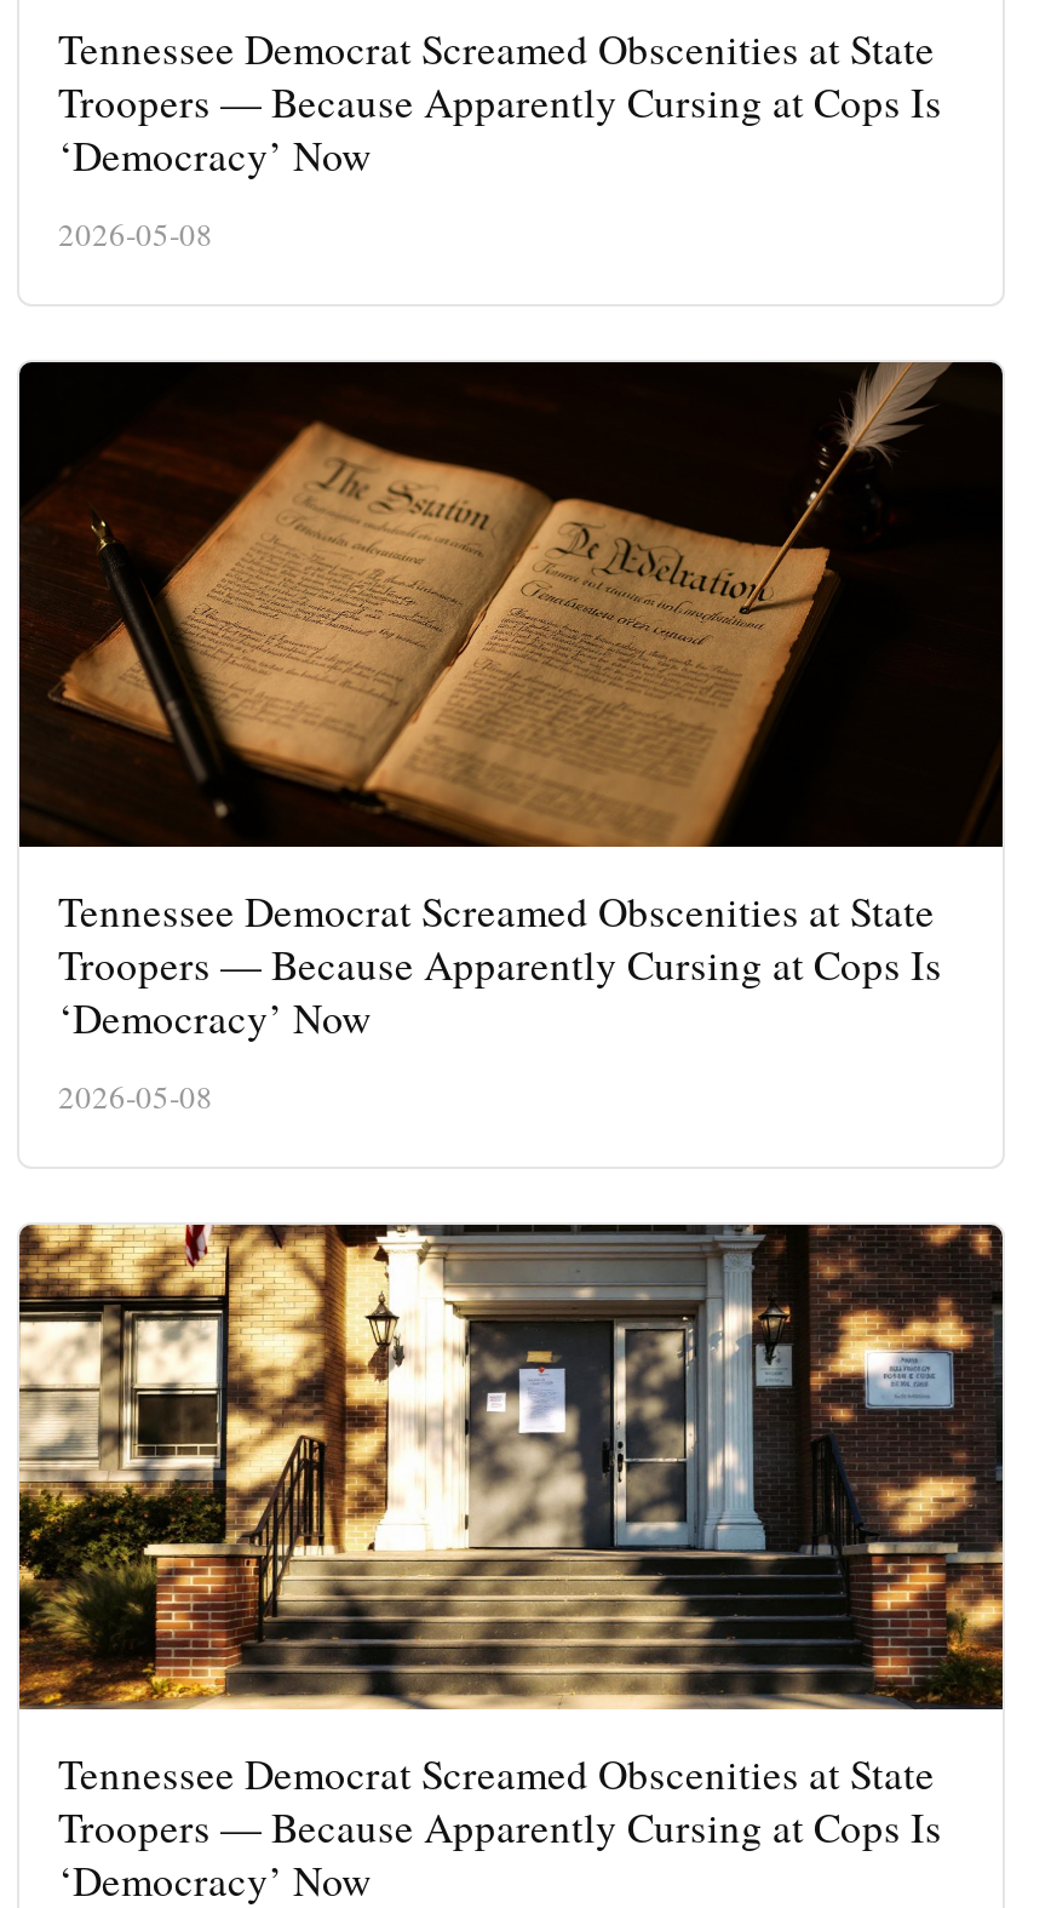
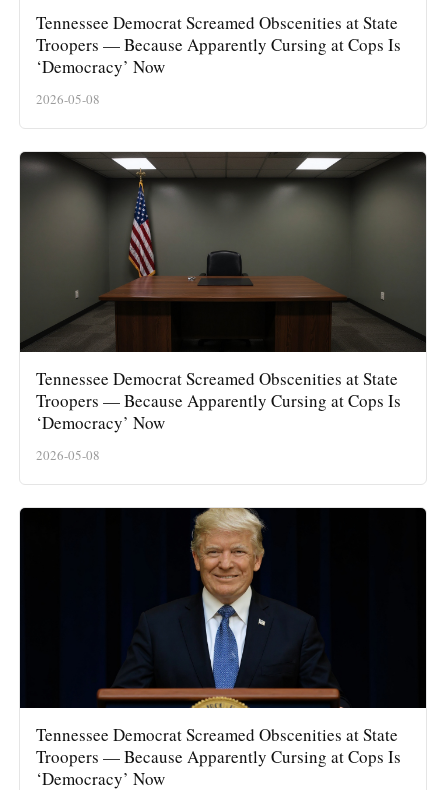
- [image]
+ [image]

- [image]
+ [image]
